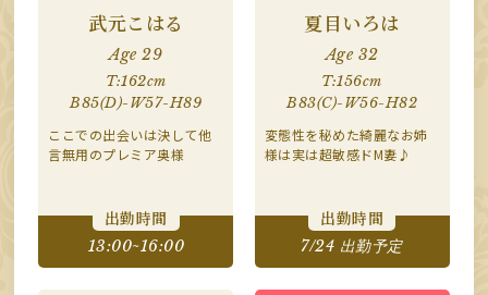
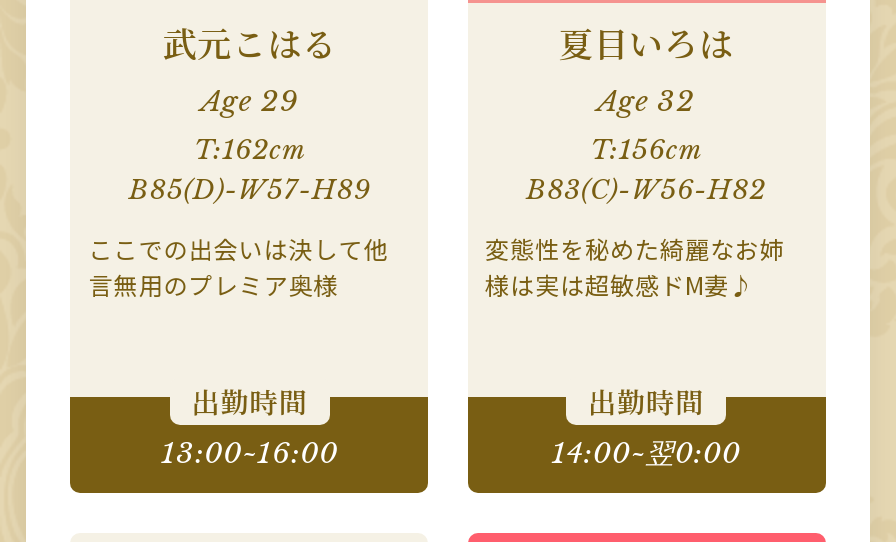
- 7/24 出勤予定
+ 14:00~翌0:00
